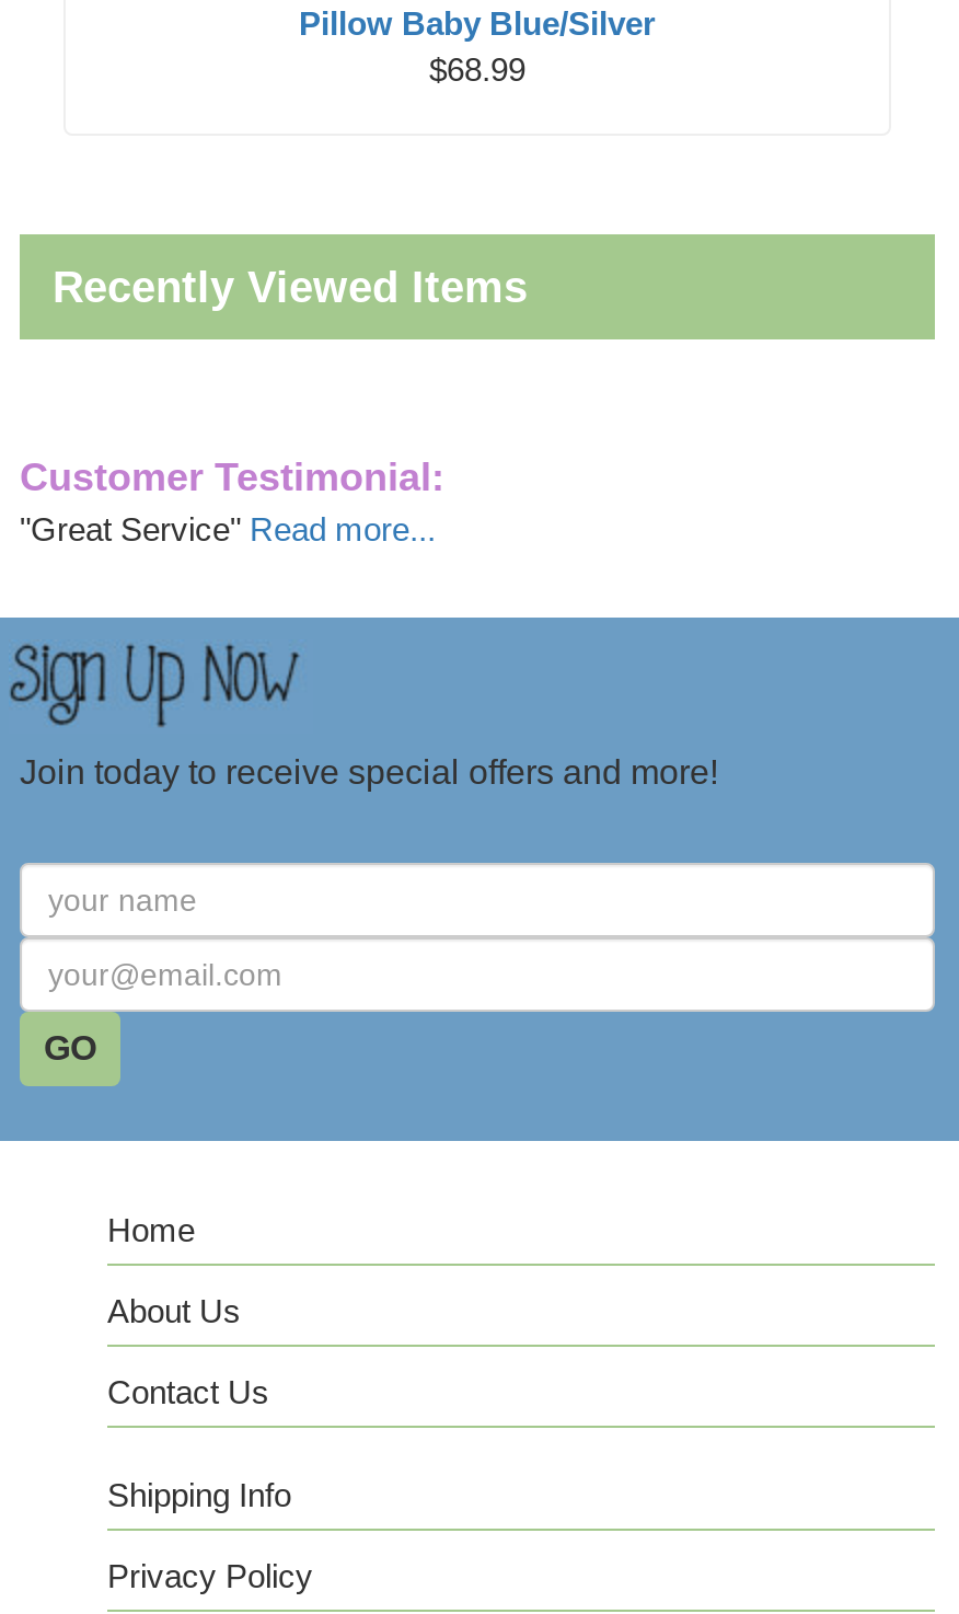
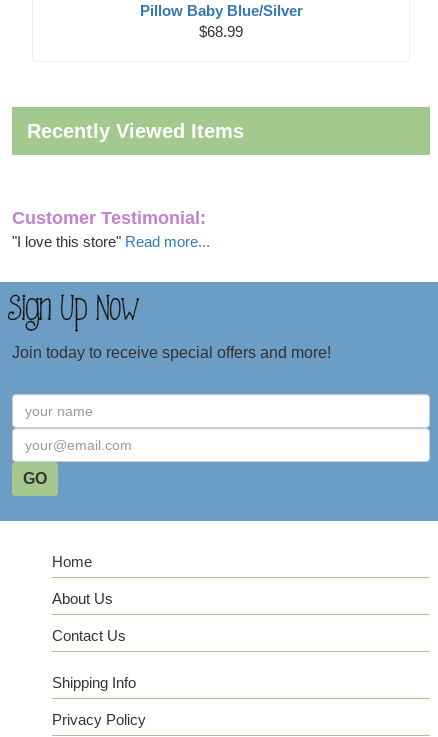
- "Great Service" Read more...
+ "I love this store" Read more...
